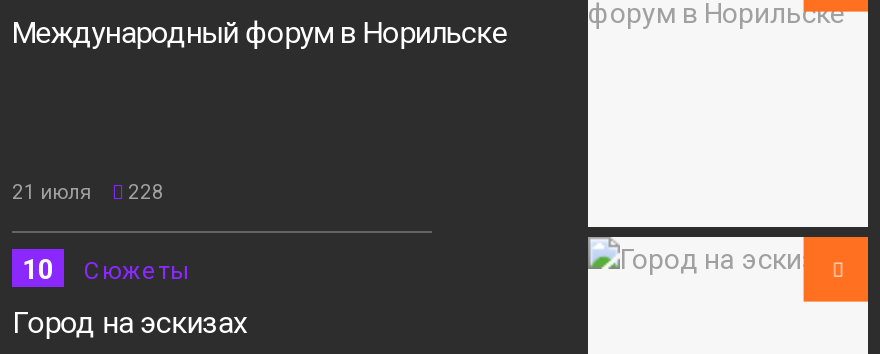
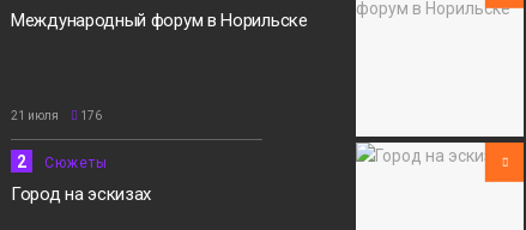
- 21 июля 228
+ 21 июля 176

- 10 Сюжеты
+ 2 Сюжеты
